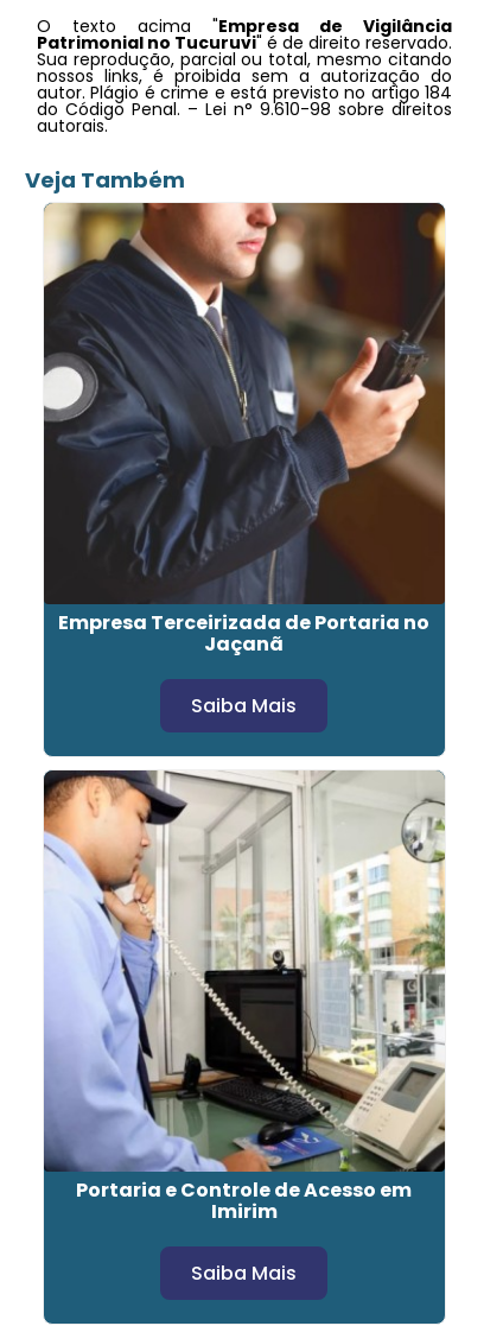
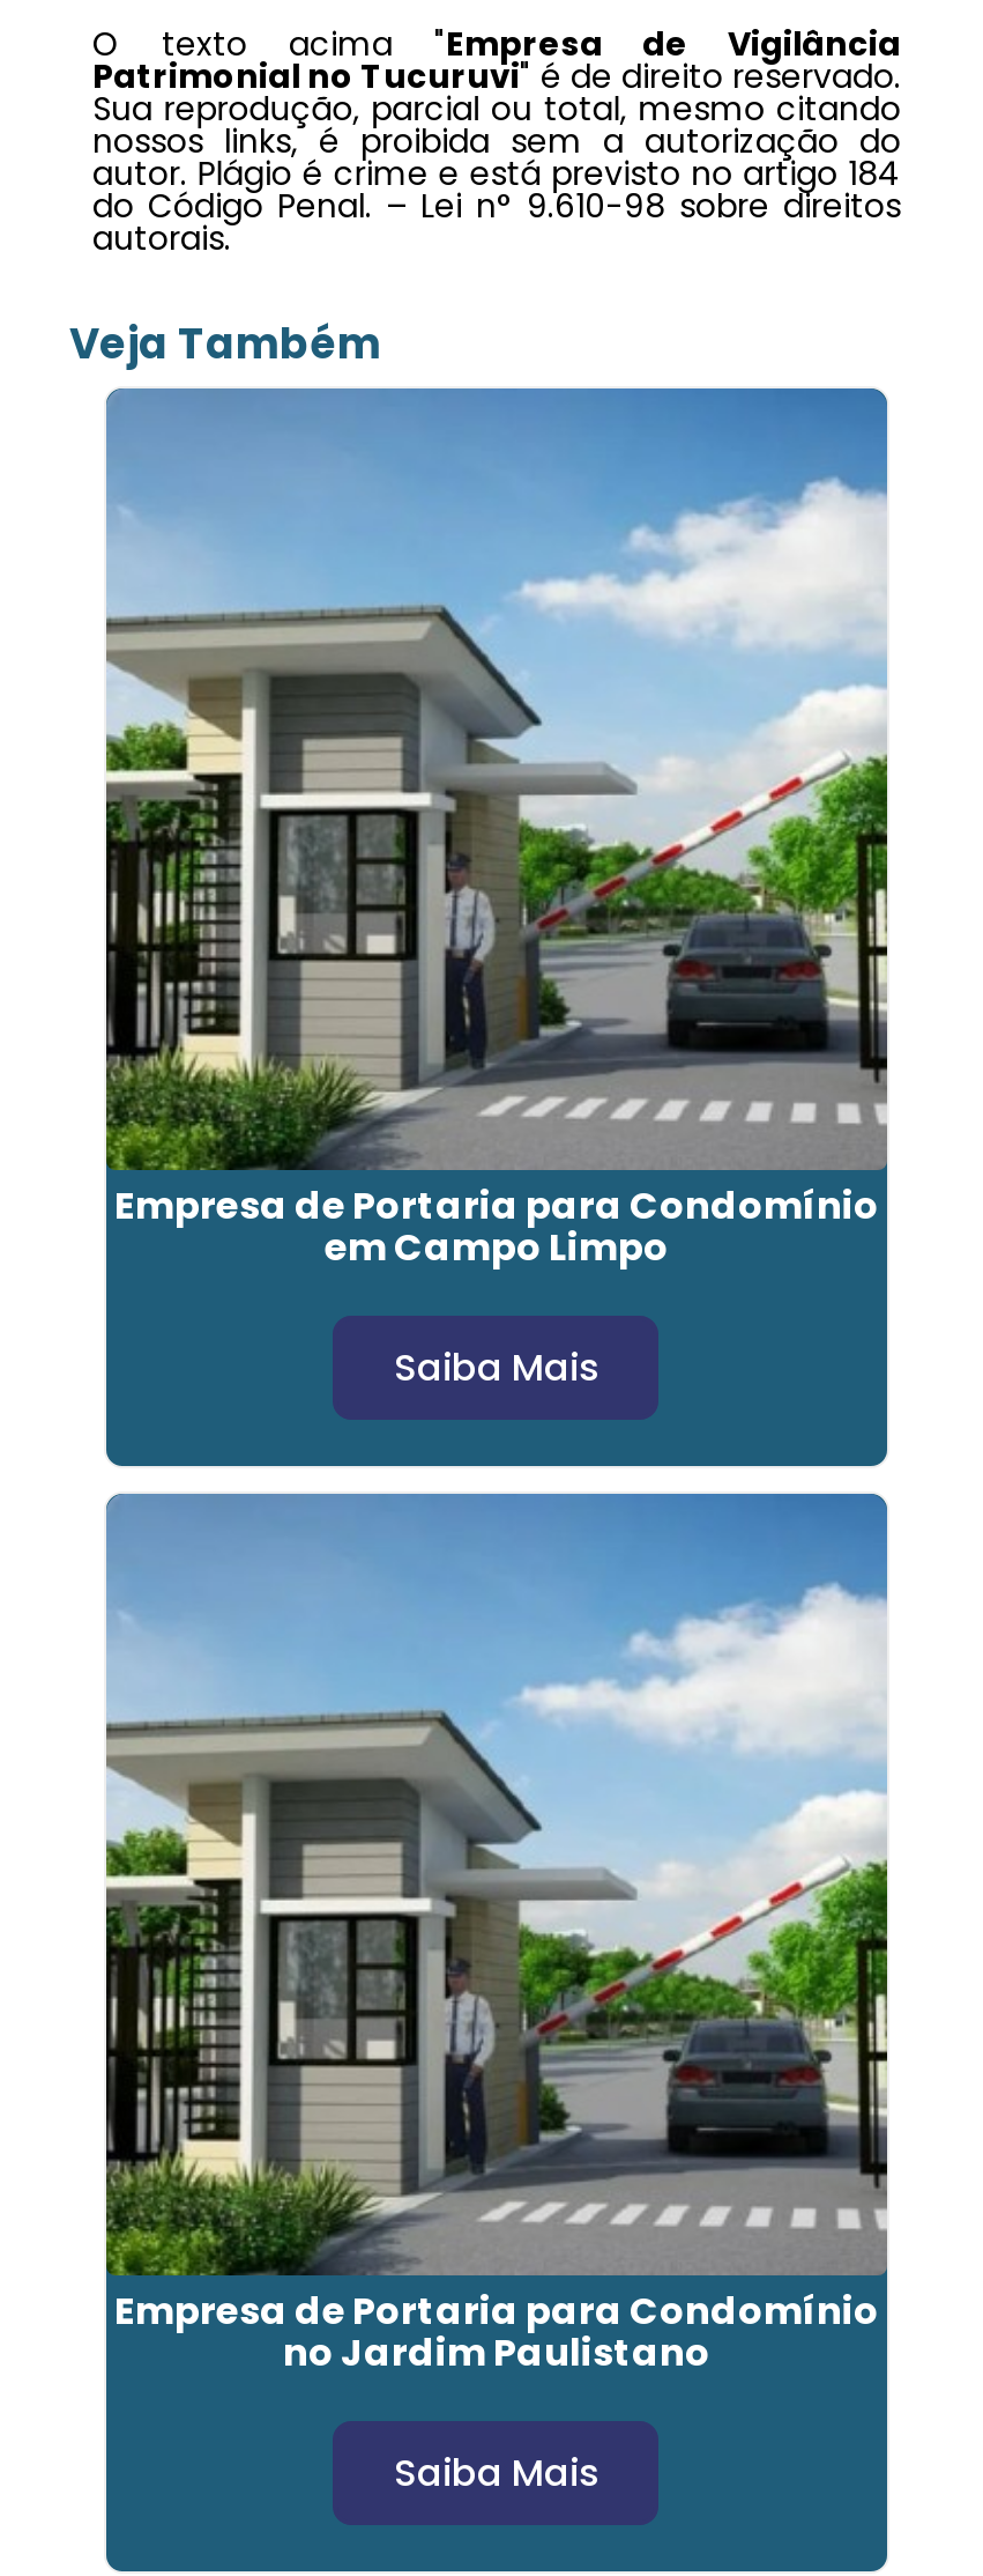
- [image]
- Empresa Terceirizada de Portaria no
- Jaçanã
+ [image]
+ Empresa de Portaria para Condomínio
+ em Campo Limpo

- [image]
- Portaria e Controle de Acesso em
- Imirim
+ [image]
+ Empresa de Portaria para Condomínio
+ no Jardim Paulistano
